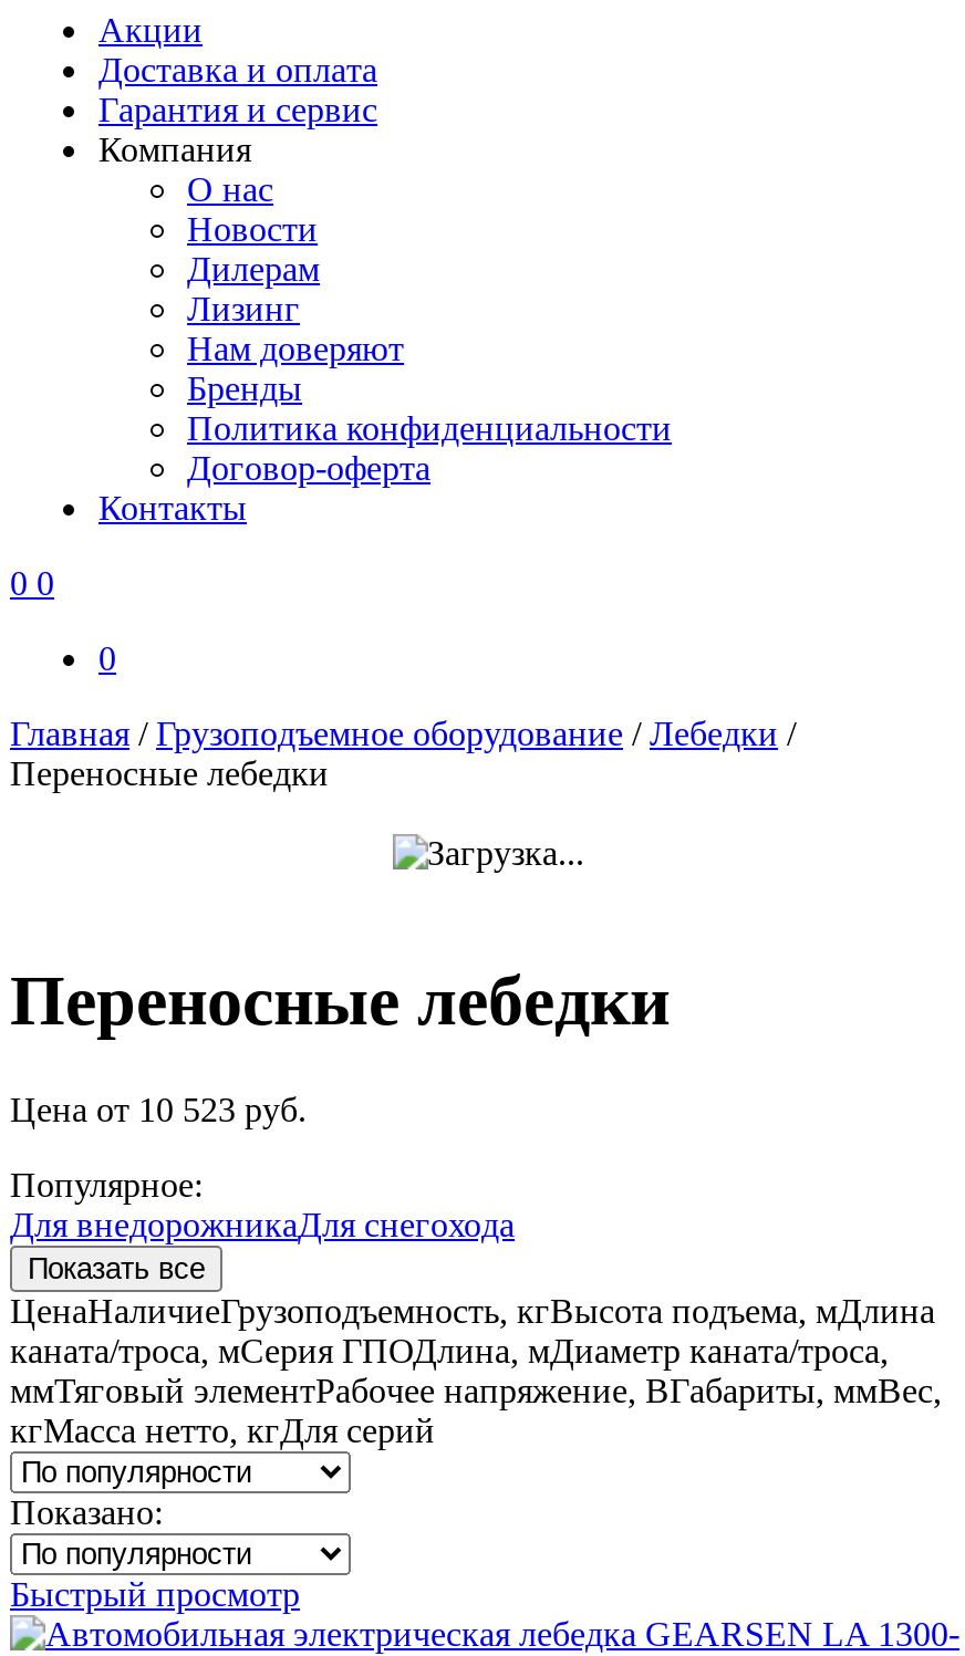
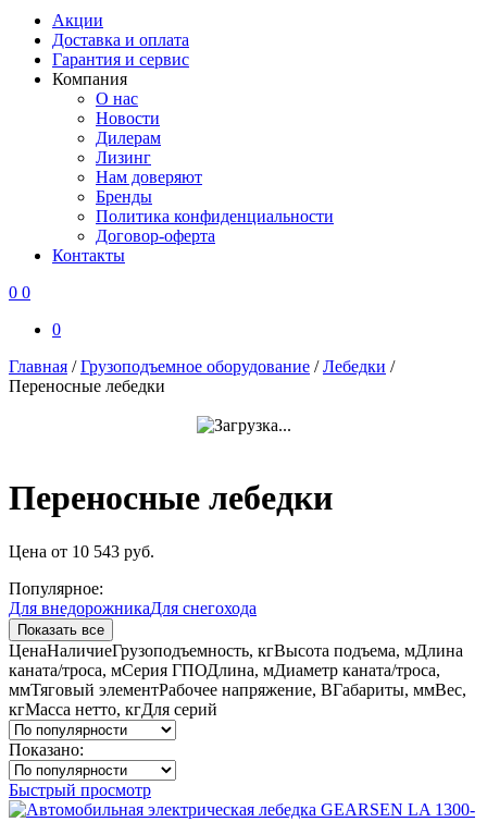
- Цена от 10 523 руб.
+ Цена от 10 543 руб.
